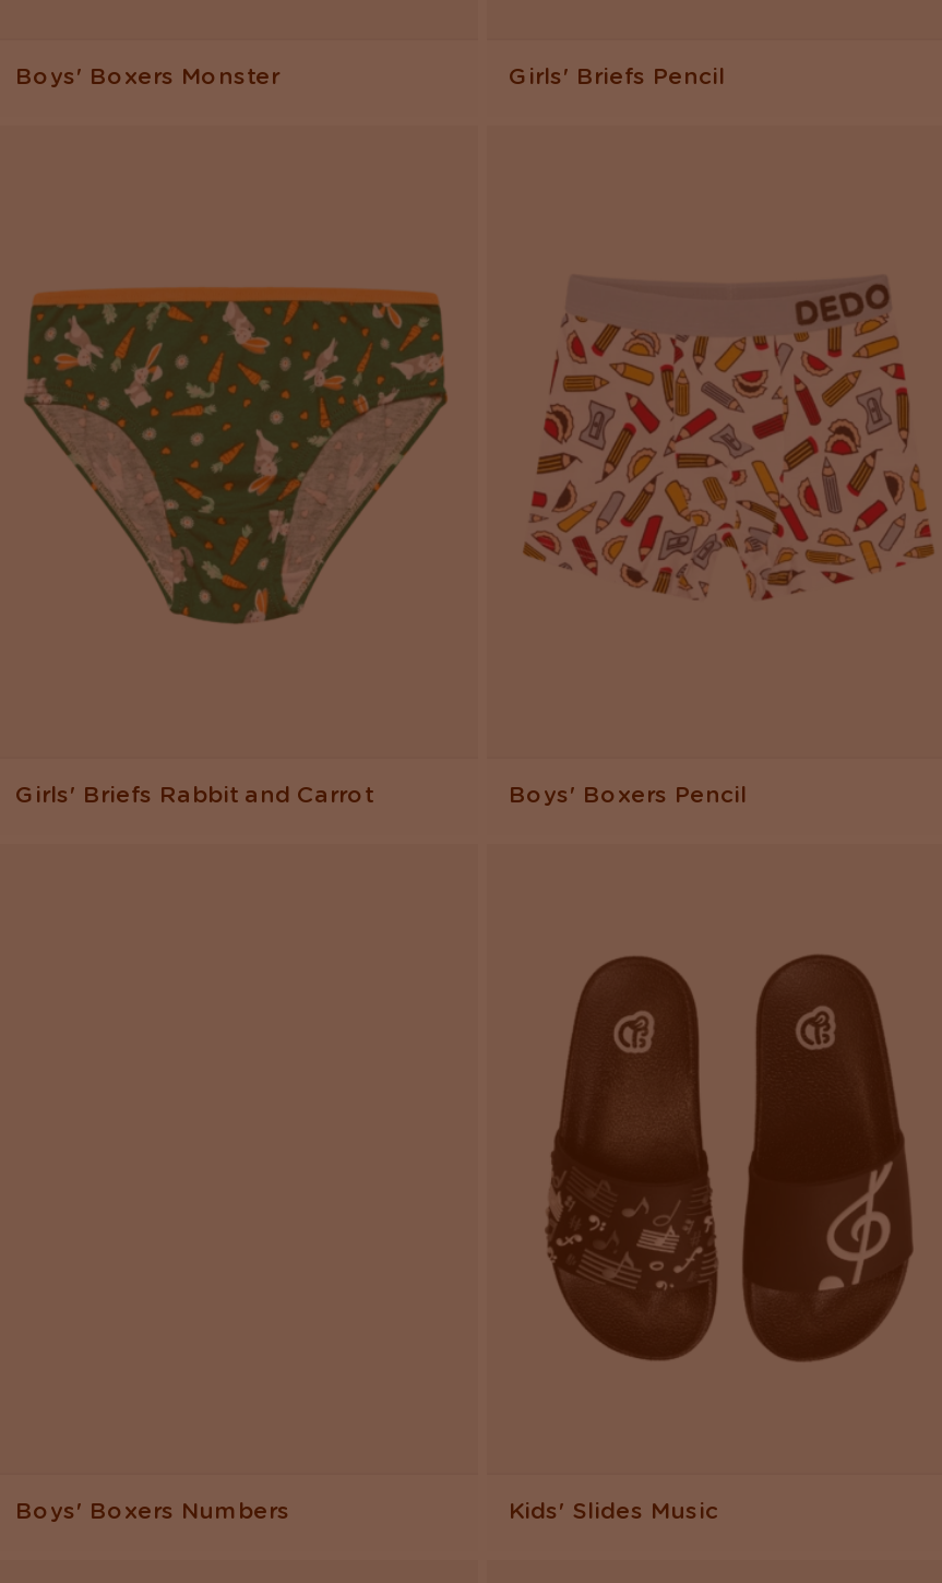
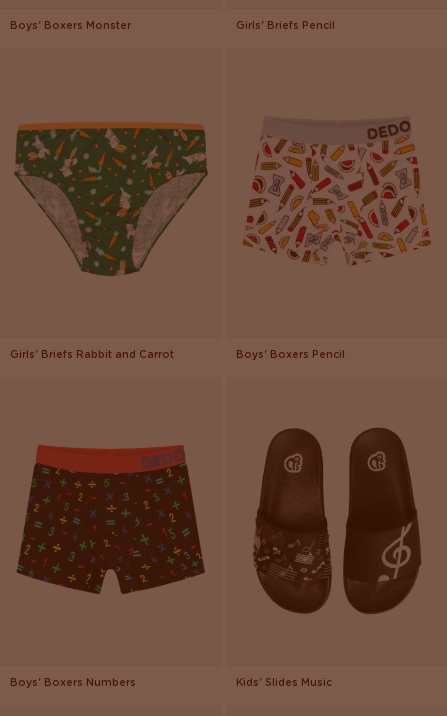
+ [image]
